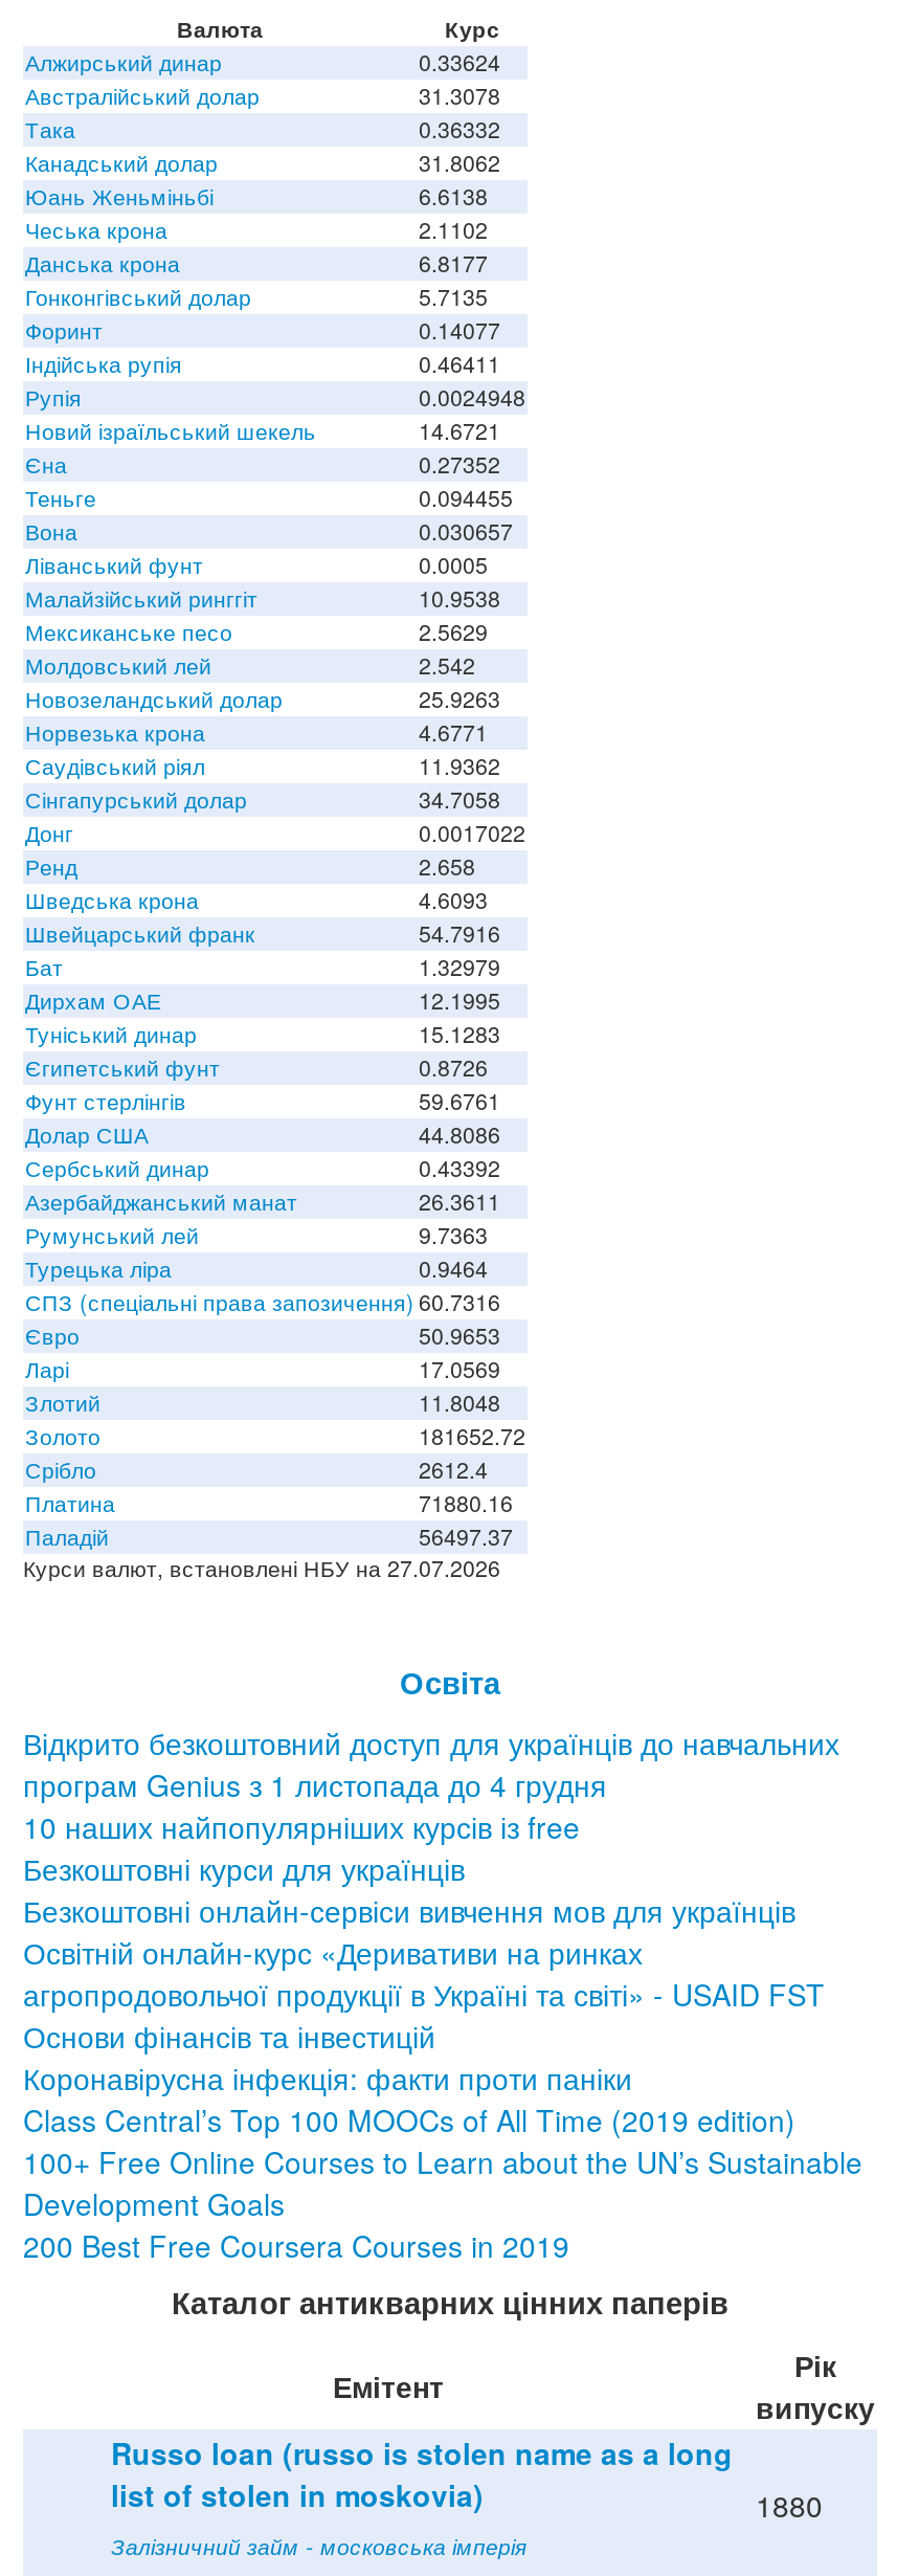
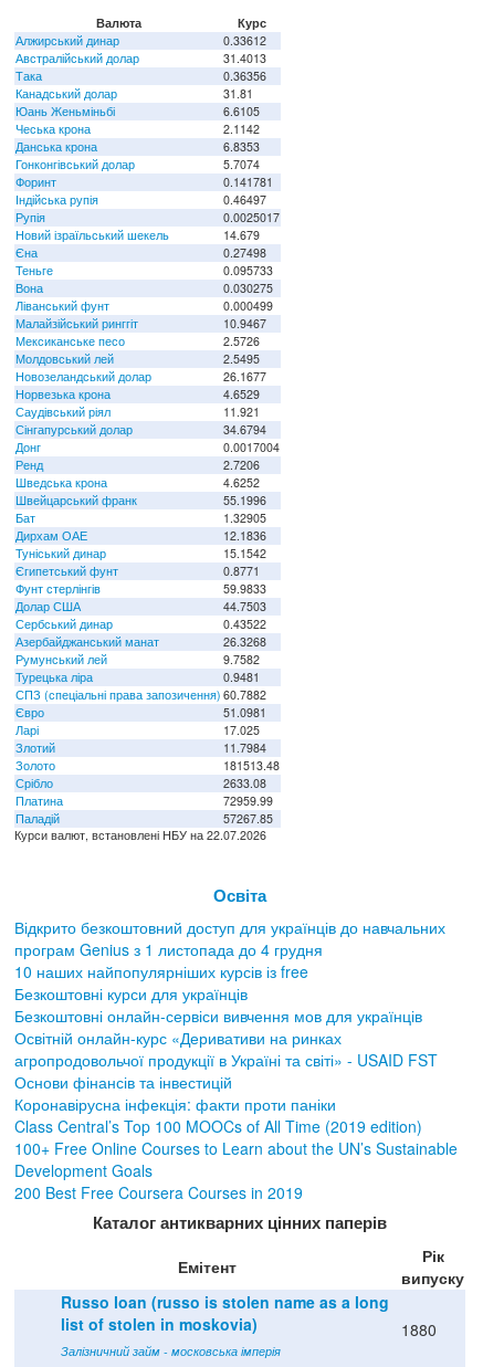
- 0.33624
+ 0.33612

- 31.3078
+ 31.4013

- 0.36332
+ 0.36356

- 31.8062
+ 31.81

- 6.6138
+ 6.6105

- 2.1102
+ 2.1142

- 6.8177
+ 6.8353

- 5.7135
+ 5.7074

- 0.14077
+ 0.141781

- 0.46411
+ 0.46497

- 0.0024948
+ 0.0025017

- 14.6721
+ 14.679

- 0.27352
+ 0.27498

- 0.094455
+ 0.095733

- 0.030657
+ 0.030275

- 0.0005
+ 0.000499

- 10.9538
+ 10.9467

- 2.5629
+ 2.5726

- 2.542
+ 2.5495

- 25.9263
+ 26.1677

- 4.6771
+ 4.6529

- 11.9362
+ 11.921

- 34.7058
+ 34.6794

- 0.0017022
+ 0.0017004

- 2.658
+ 2.7206

- 4.6093
+ 4.6252

- 54.7916
+ 55.1996

- 1.32979
+ 1.32905

- 12.1995
+ 12.1836

- 15.1283
+ 15.1542

- 0.8726
+ 0.8771

- 59.6761
+ 59.9833

- 44.8086
+ 44.7503

- 0.43392
+ 0.43522

- 26.3611
+ 26.3268

- 9.7363
+ 9.7582

- 0.9464
+ 0.9481

- СПЗ (спеціальні права запозичення) 60.7316
+ СПЗ (спеціальні права запозичення) 60.7882

- 50.9653
+ 51.0981

- 17.0569
+ 17.025

- 11.8048
+ 11.7984

- 181652.72
+ 181513.48

- 2612.4
+ 2633.08

- 71880.16
+ 72959.99

- 56497.37
+ 57267.85

- Курси валют, встановлені НБУ на 27.07.2026
+ Курси валют, встановлені НБУ на 22.07.2026
